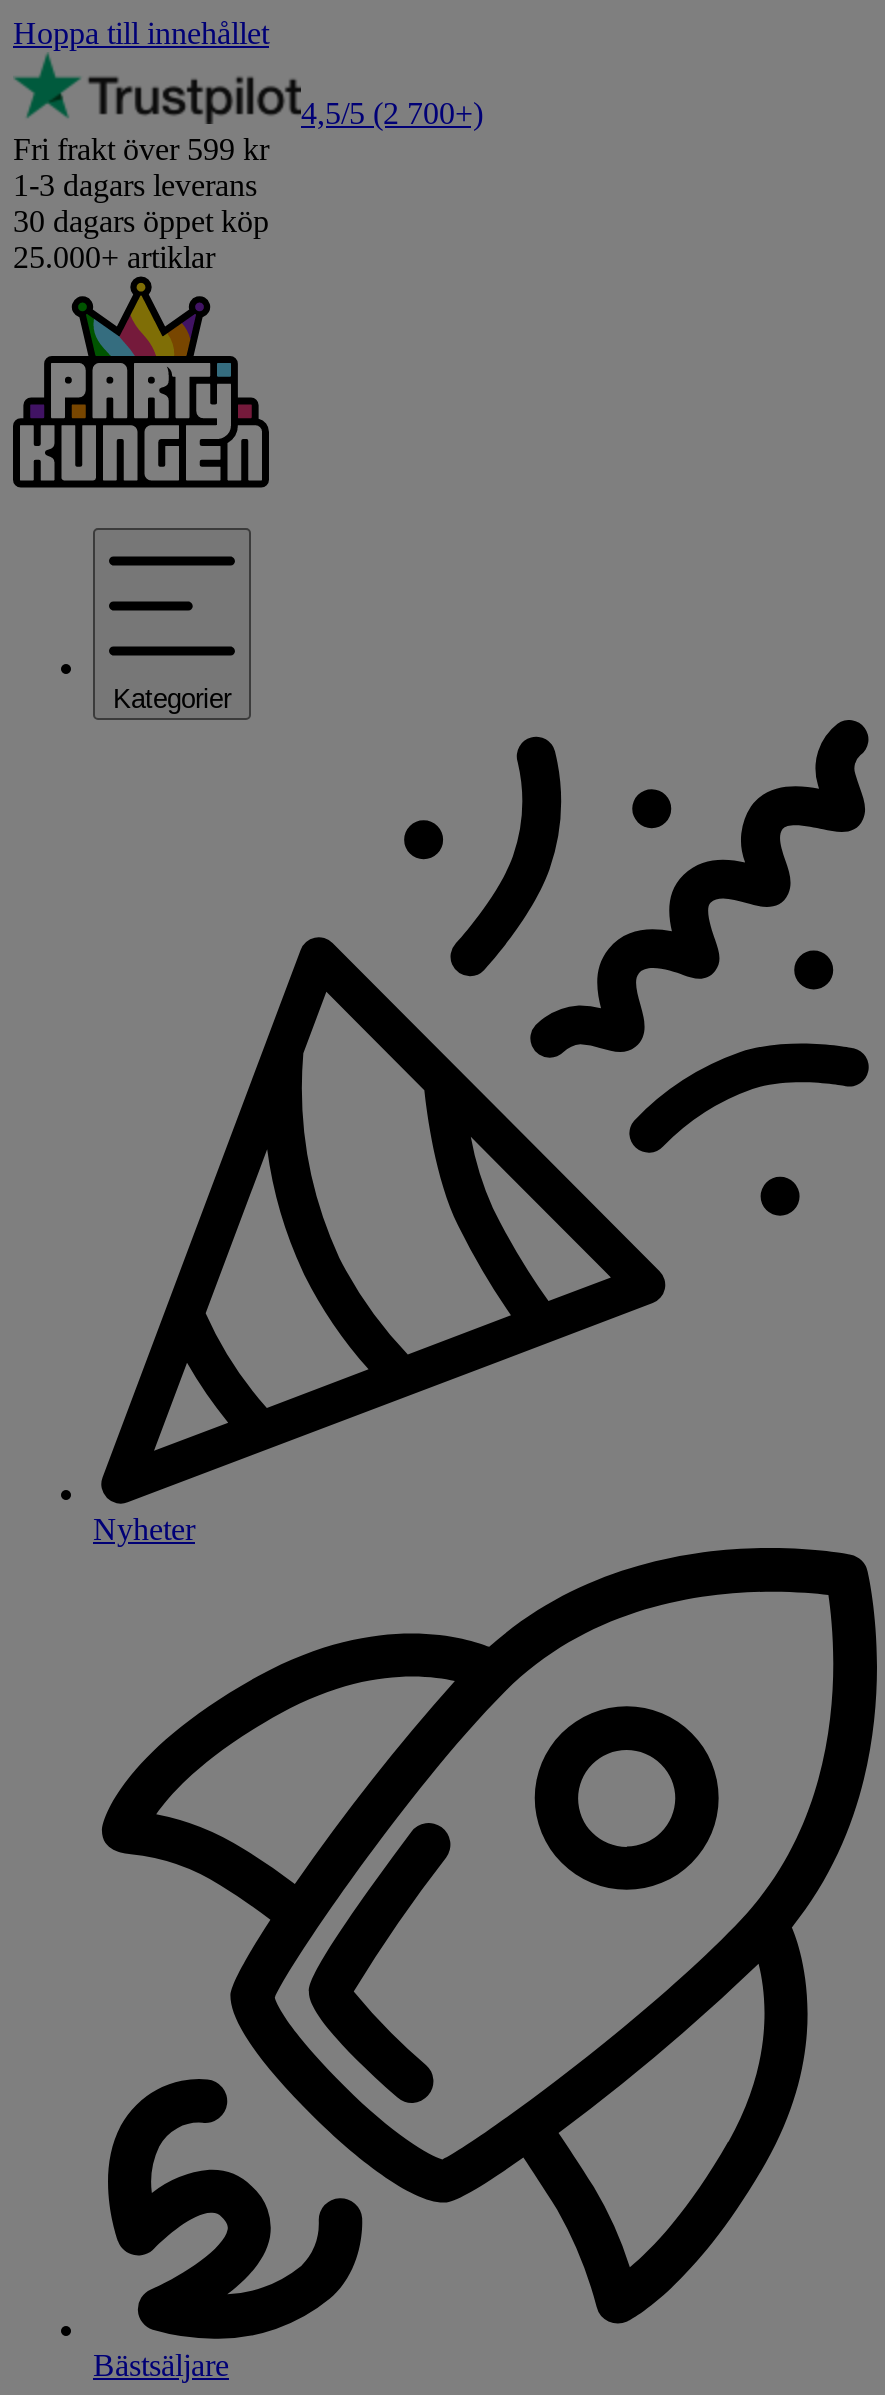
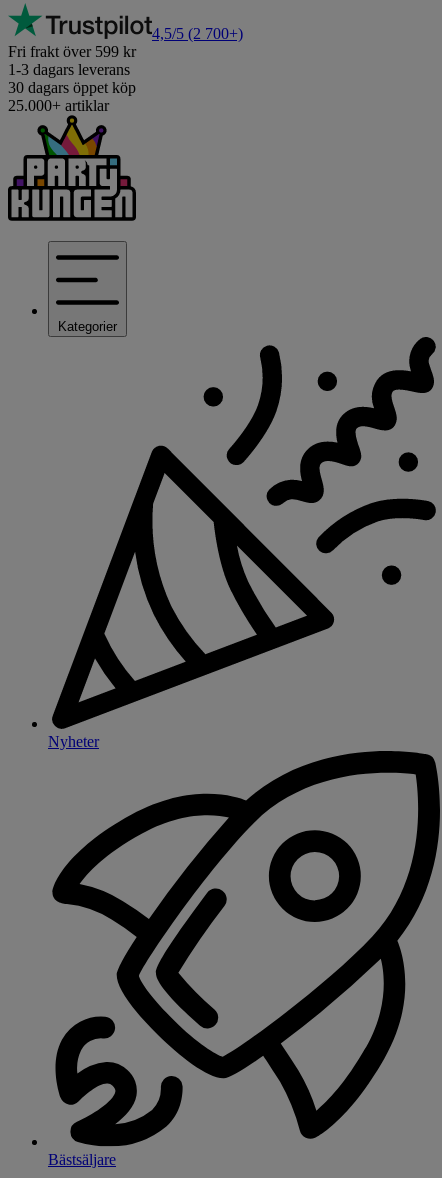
- Hoppa till innehållet
